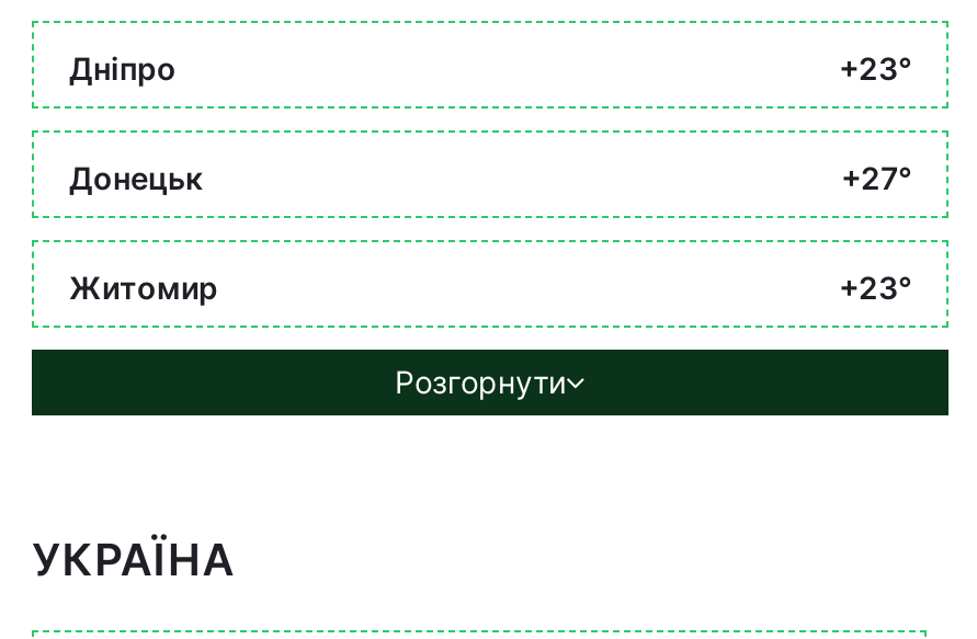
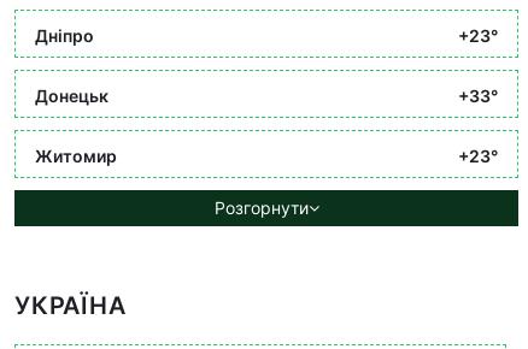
- +27°
+ +33°
